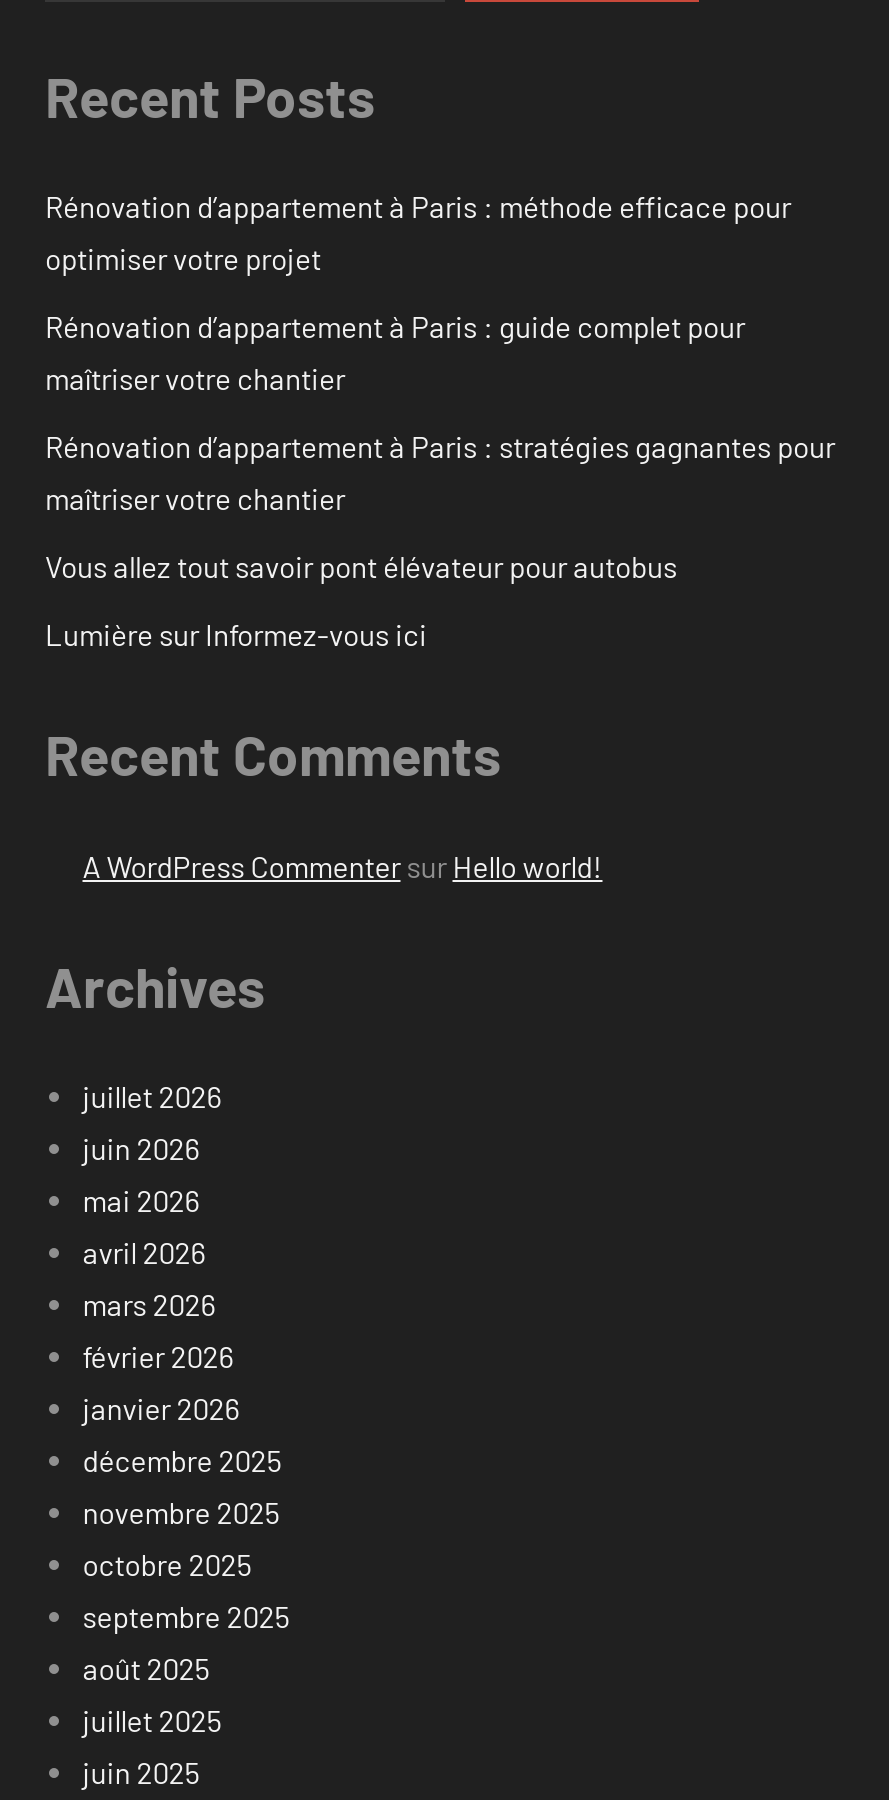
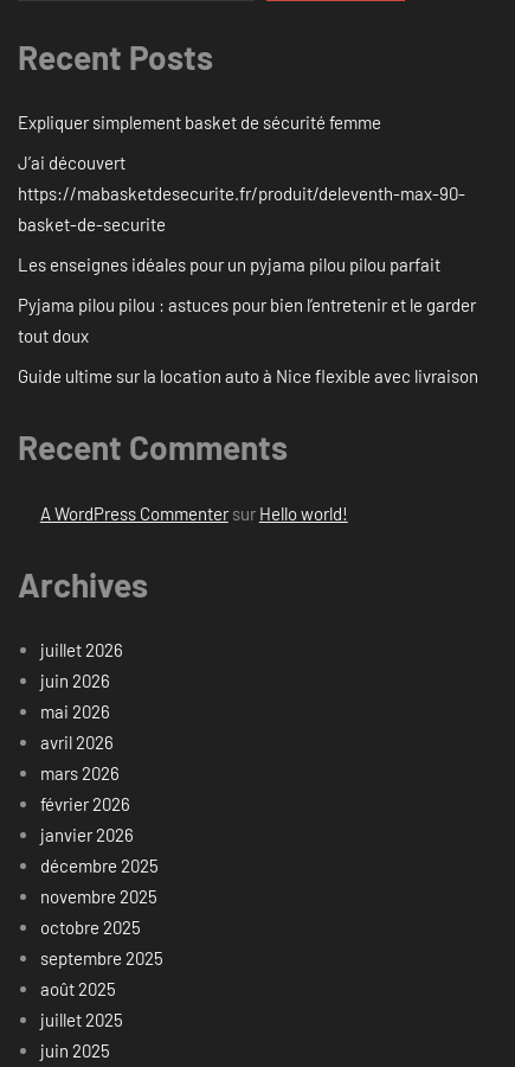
- Rénovation d’appartement à Paris : méthode efficace pour
- optimiser votre projet
+ Expliquer simplement basket de sécurité femme

- Rénovation d’appartement à Paris : guide complet pour
- maîtriser votre chantier
+ J’ai découvert
+ https://mabasketdesecurite.fr/produit/deleventh-max-90-
+ basket-de-securite

- Rénovation d’appartement à Paris : stratégies gagnantes pour
- maîtriser votre chantier
+ Les enseignes idéales pour un pyjama pilou pilou parfait

- Vous allez tout savoir pont élévateur pour autobus
+ Pyjama pilou pilou : astuces pour bien l’entretenir et le garder
+ tout doux

- Lumière sur Informez-vous ici
+ Guide ultime sur la location auto à Nice flexible avec livraison
